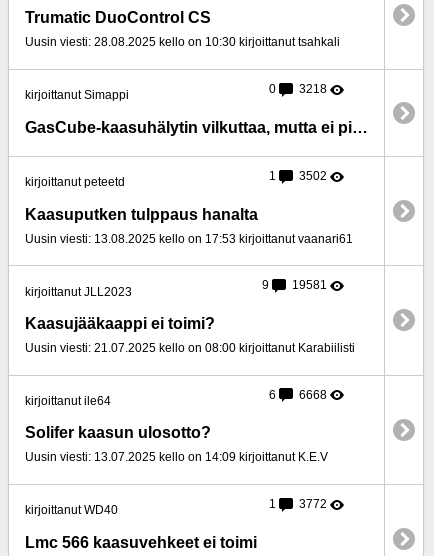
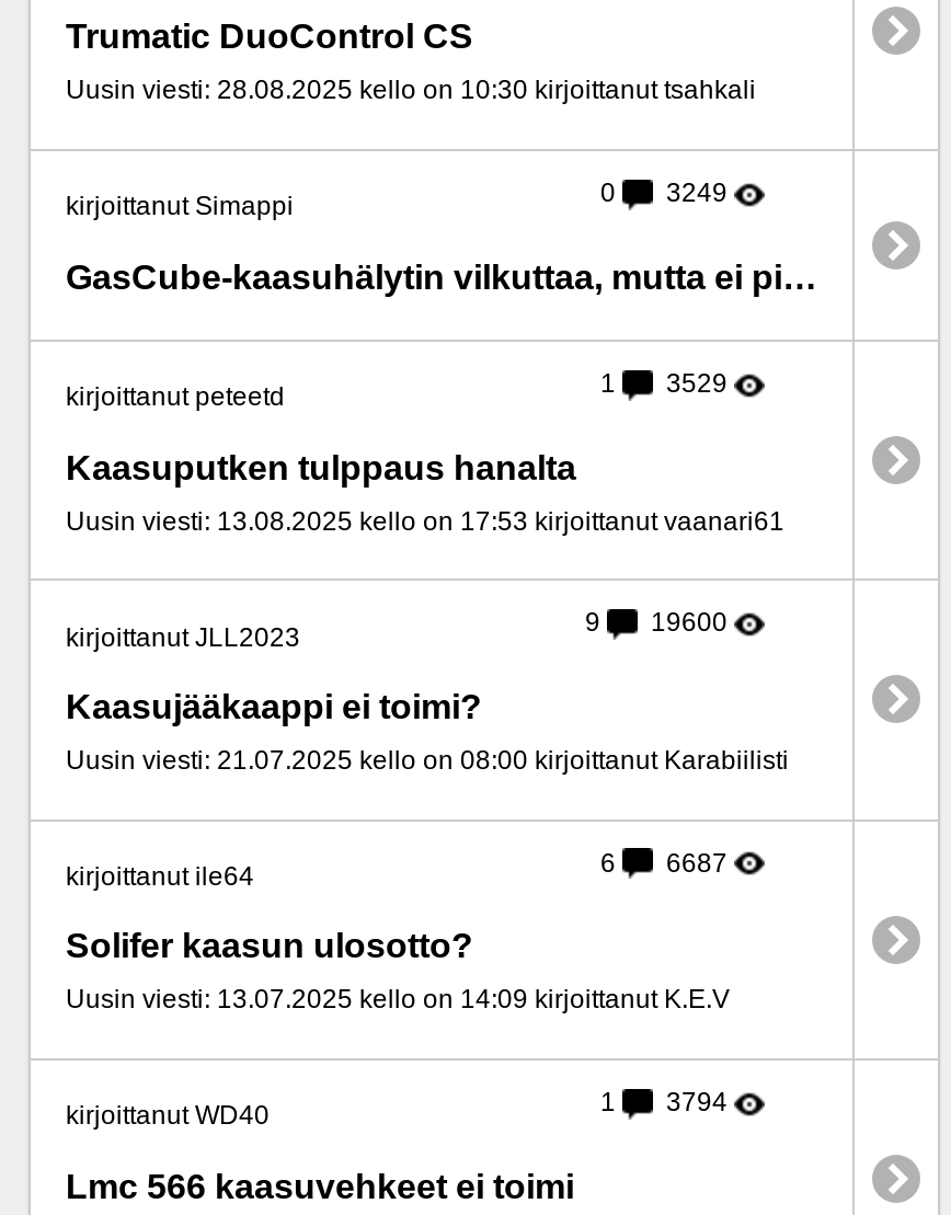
- 0 3218
+ 0 3249

- 1 3502
+ 1 3529

- 9 19581
+ 9 19600

- 6 6668
+ 6 6687

- 1 3772
+ 1 3794
